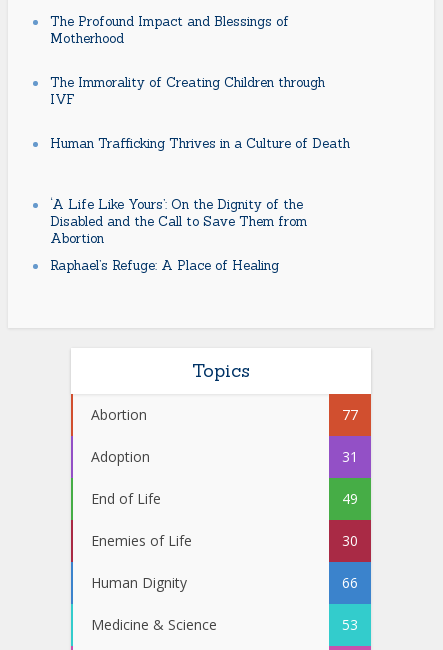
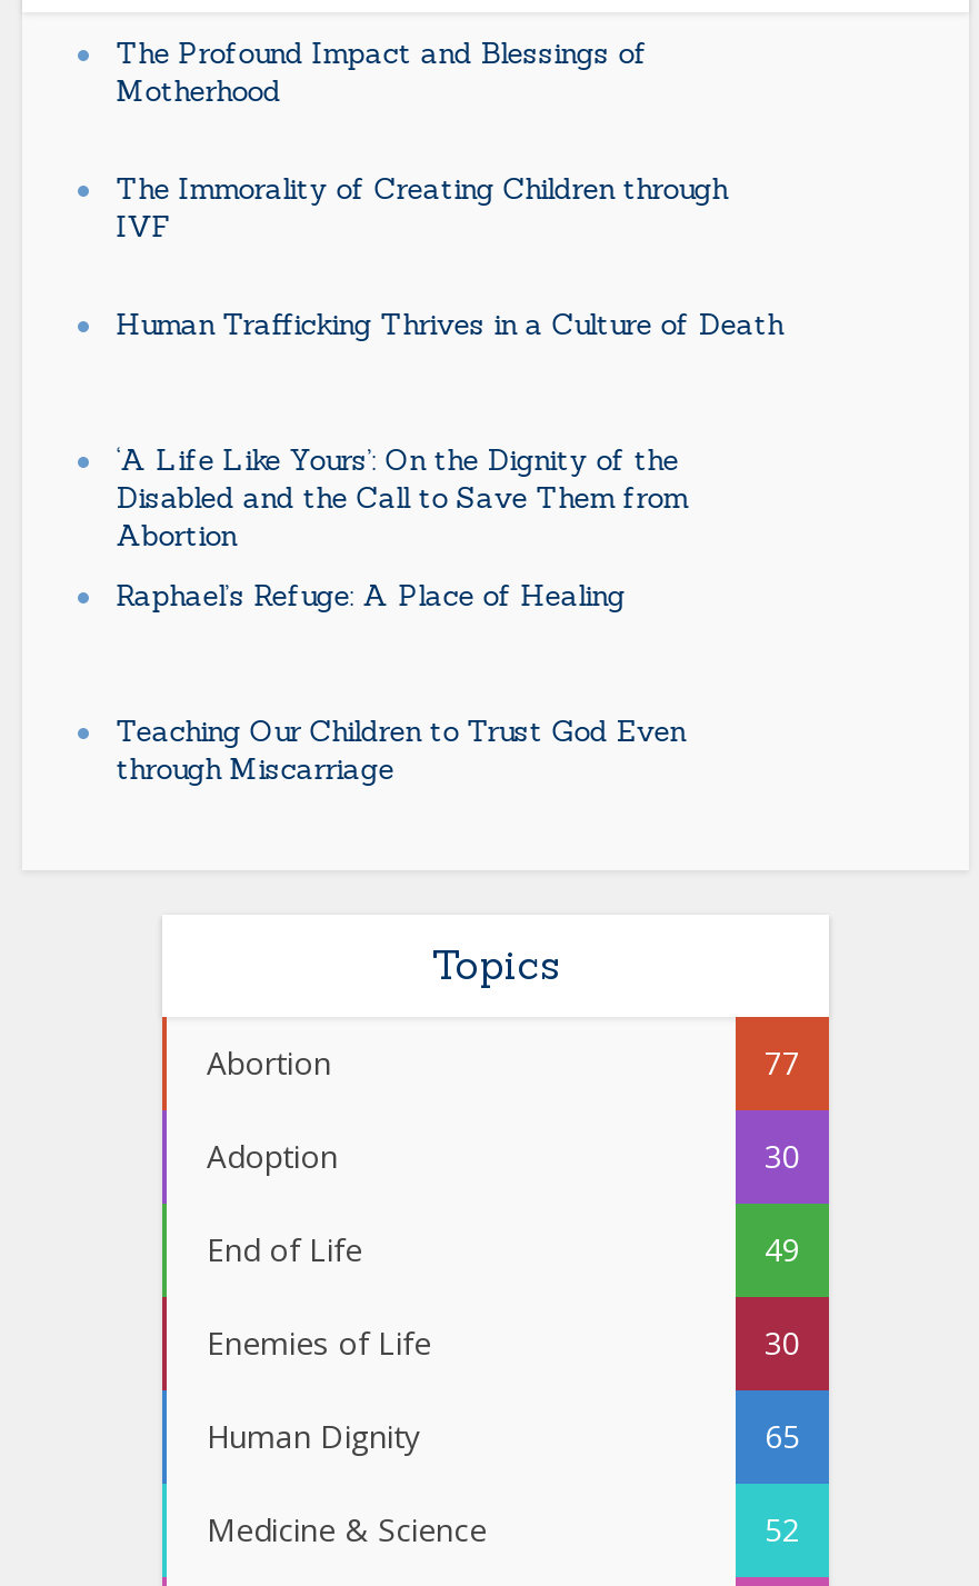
+ Teaching Our Children to Trust God Even
+ through Miscarriage

- 31
+ 30

- 66
+ 65

- 53
+ 52
